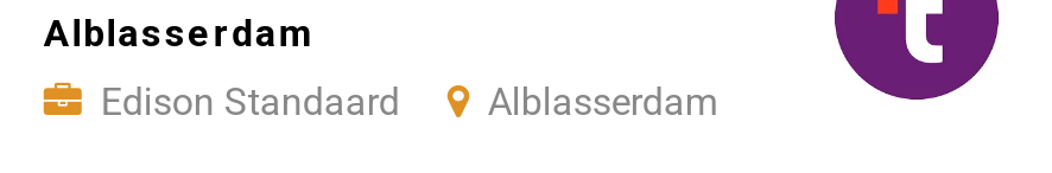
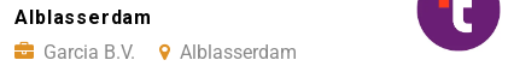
- Edison Standaard
+ Garcia B.V.
